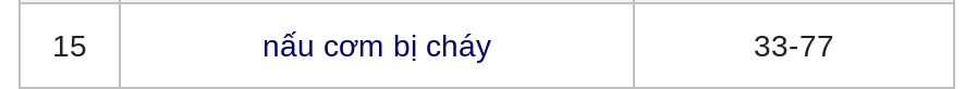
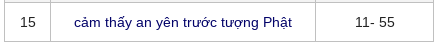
- nấu cơm bị cháy
- 33-77
+ cảm thấy an yên trước tượng Phật
+ 11- 55
